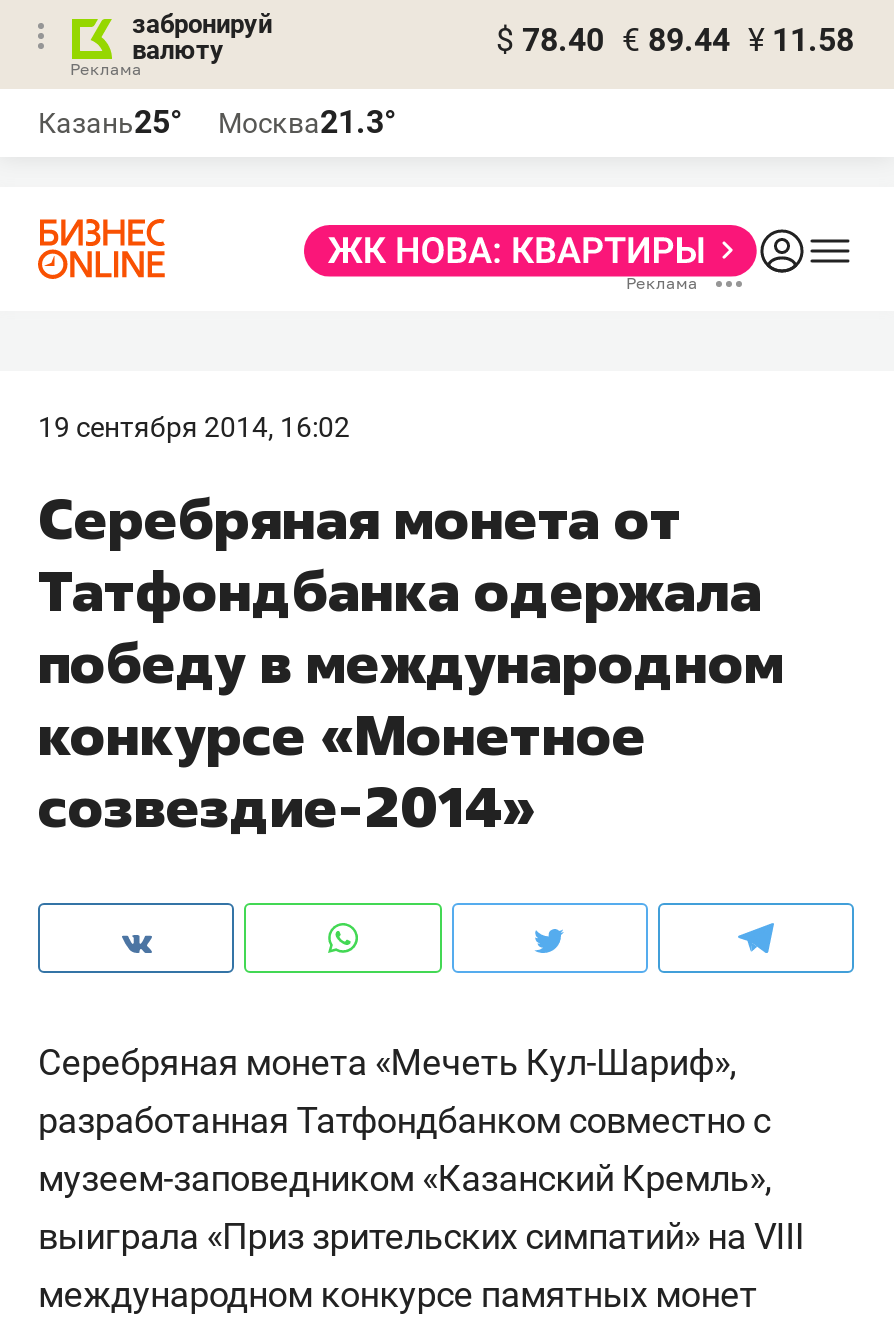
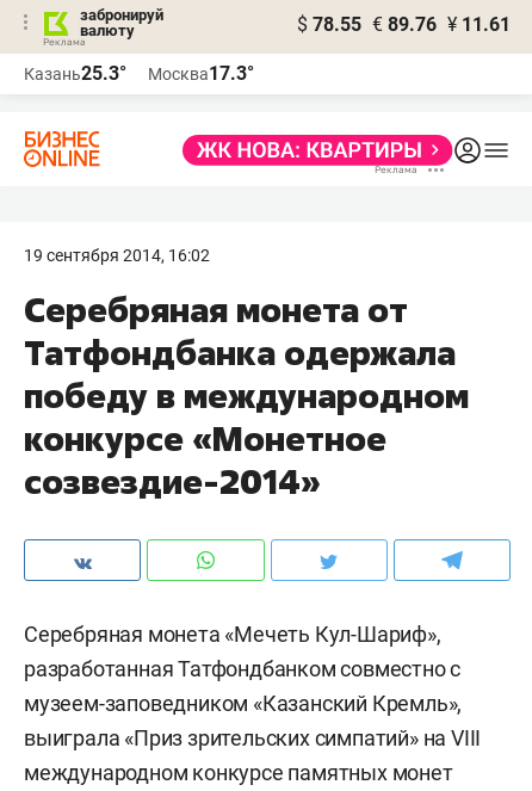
- $ 78.40 € 89.44 ¥ 11.58
+ $ 78.55 € 89.76 ¥ 11.61

- Казань25°
+ Казань25.3°

- Москва21.3°
+ Москва17.3°
